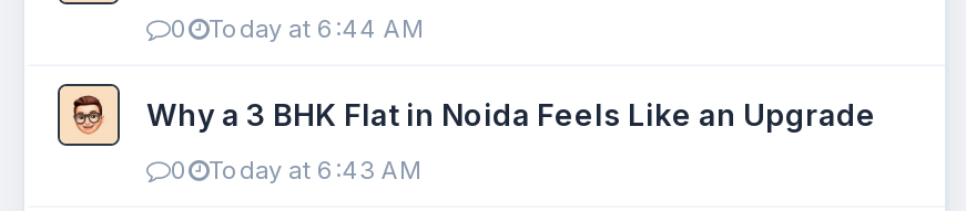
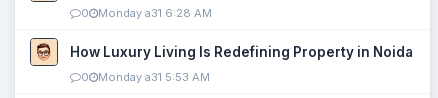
- 0 Today at 6:44 AM
+ 0 Monday a31 6:28 AM

- Why a 3 BHK Flat in Noida Feels Like an Upgrade
+ How Luxury Living Is Redefining Property in Noida

- 0 Today at 6:43 AM
+ 0 Monday a31 5:53 AM
